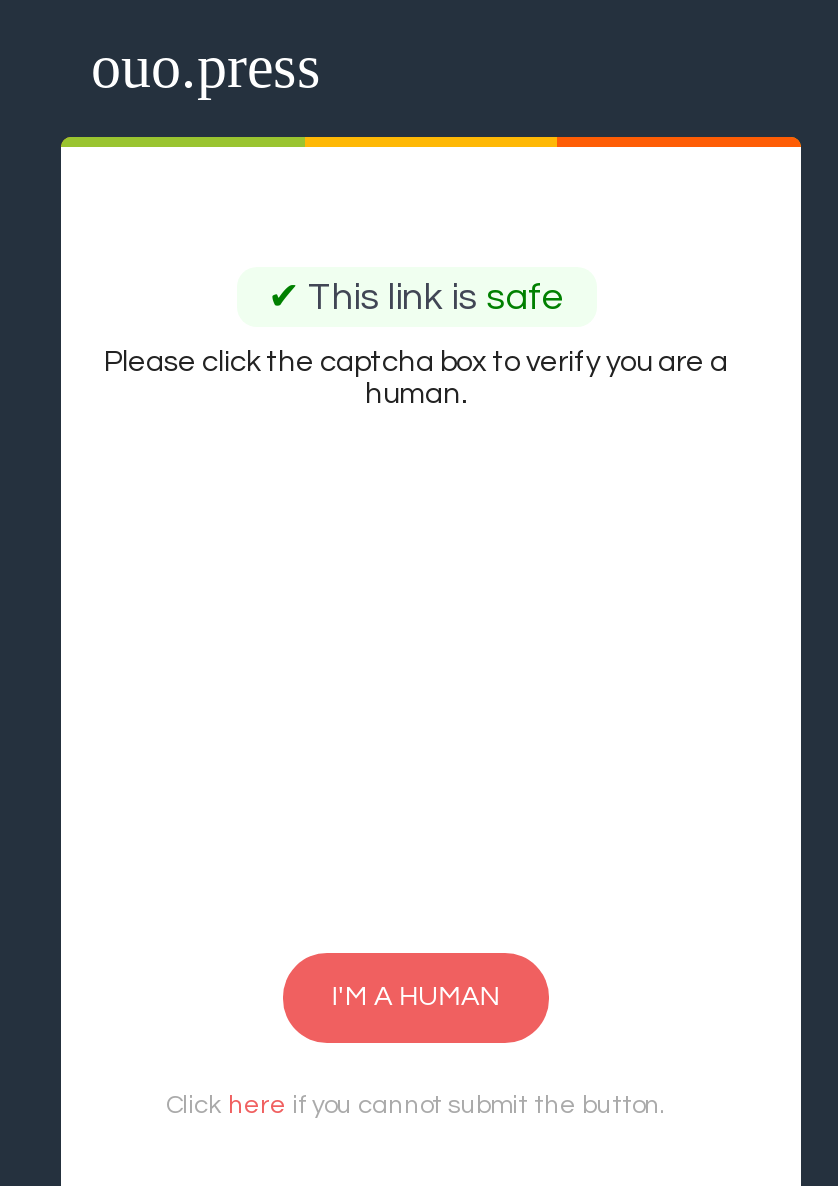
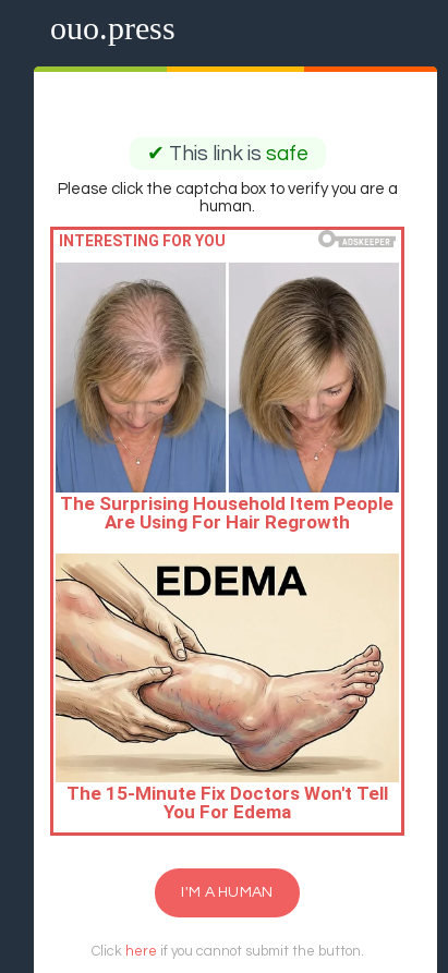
+ [image]
